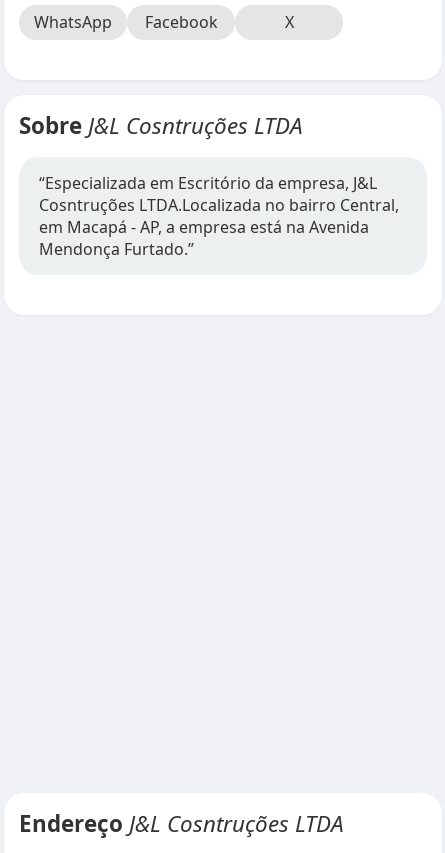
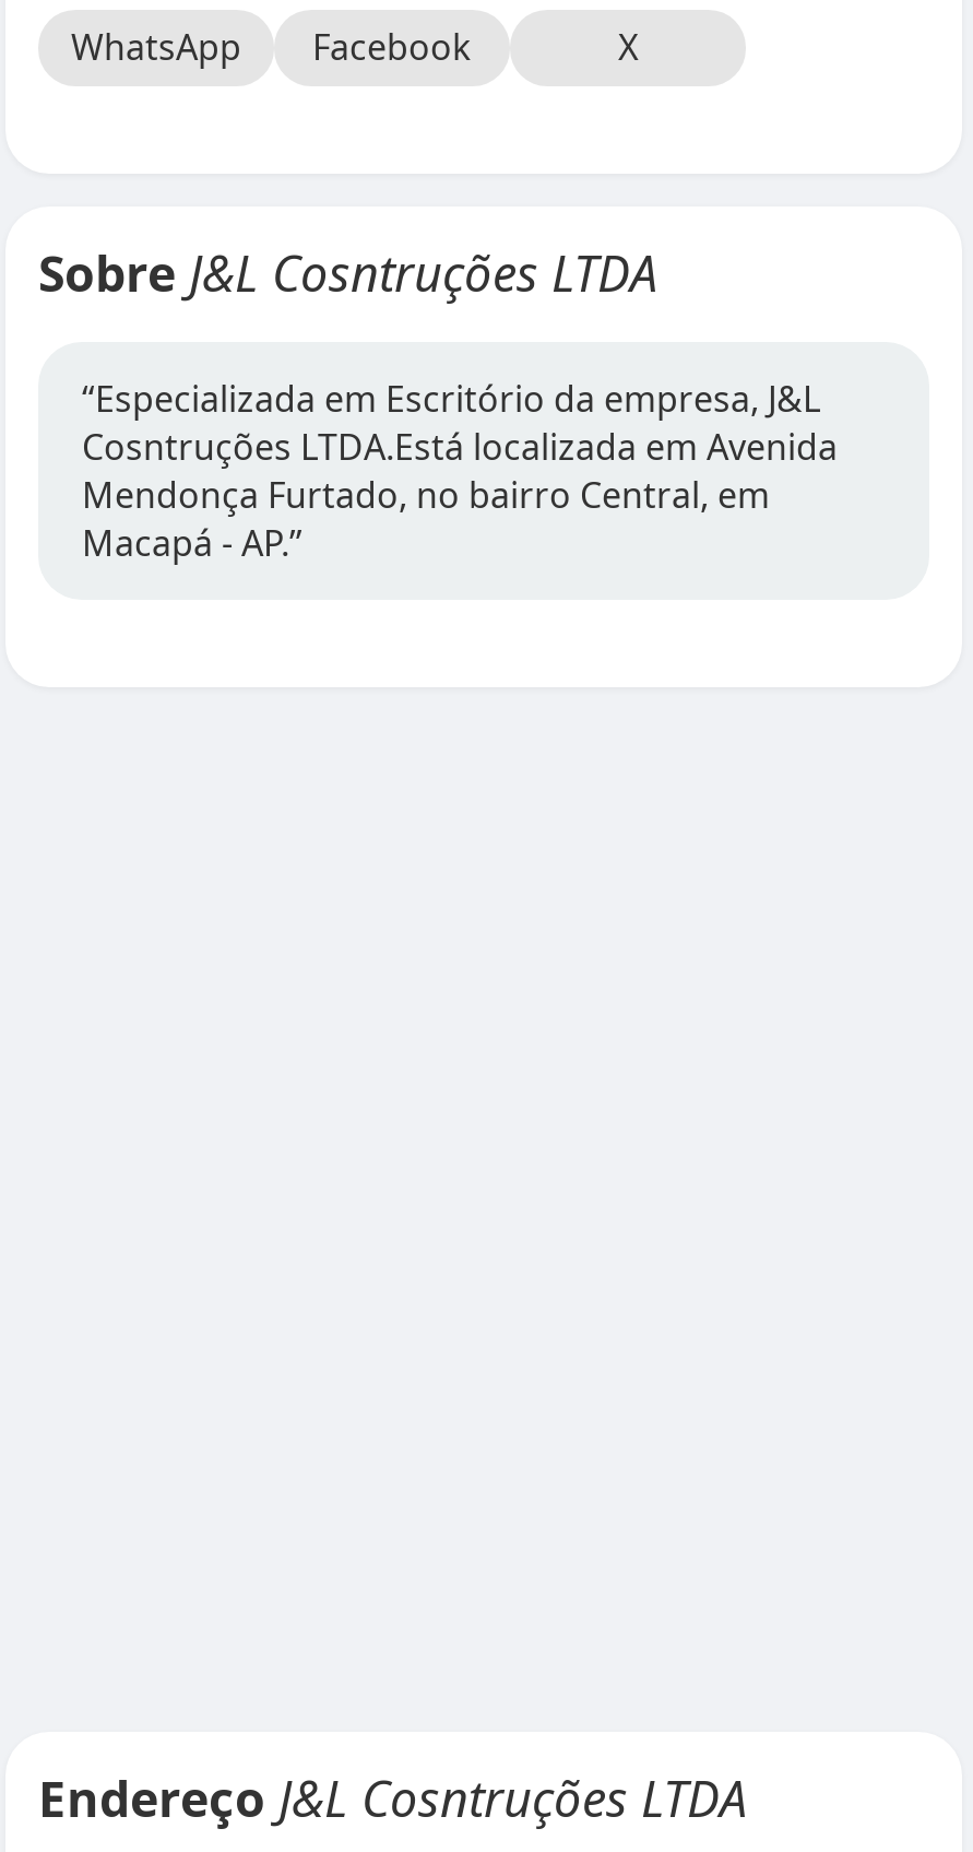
- Cosntruções LTDA.Localizada no bairro Central,
- em Macapá - AP, a empresa está na Avenida
- Mendonça Furtado.”
+ Cosntruções LTDA.Está localizada em Avenida
+ Mendonça Furtado, no bairro Central, em
+ Macapá - AP.”
